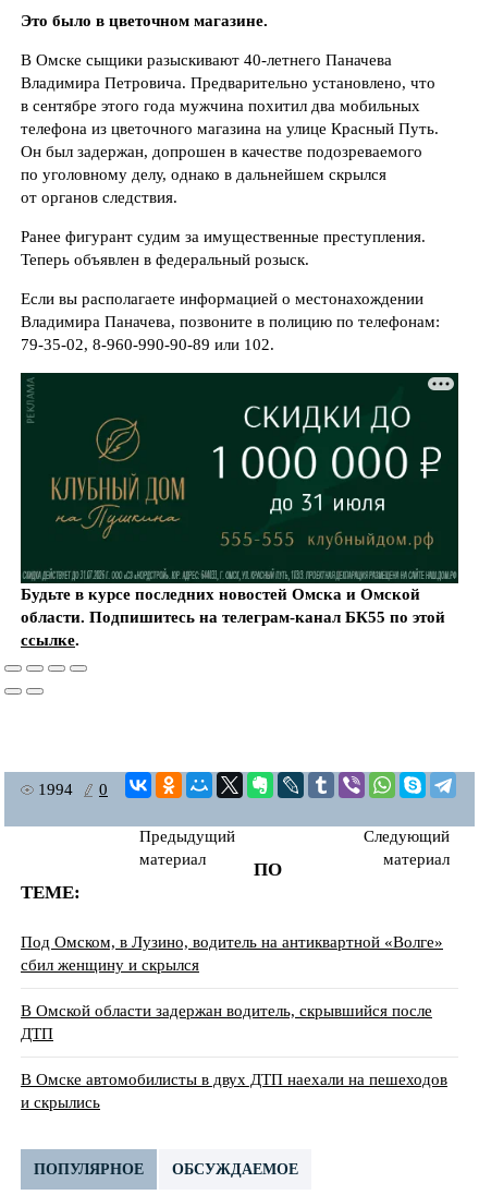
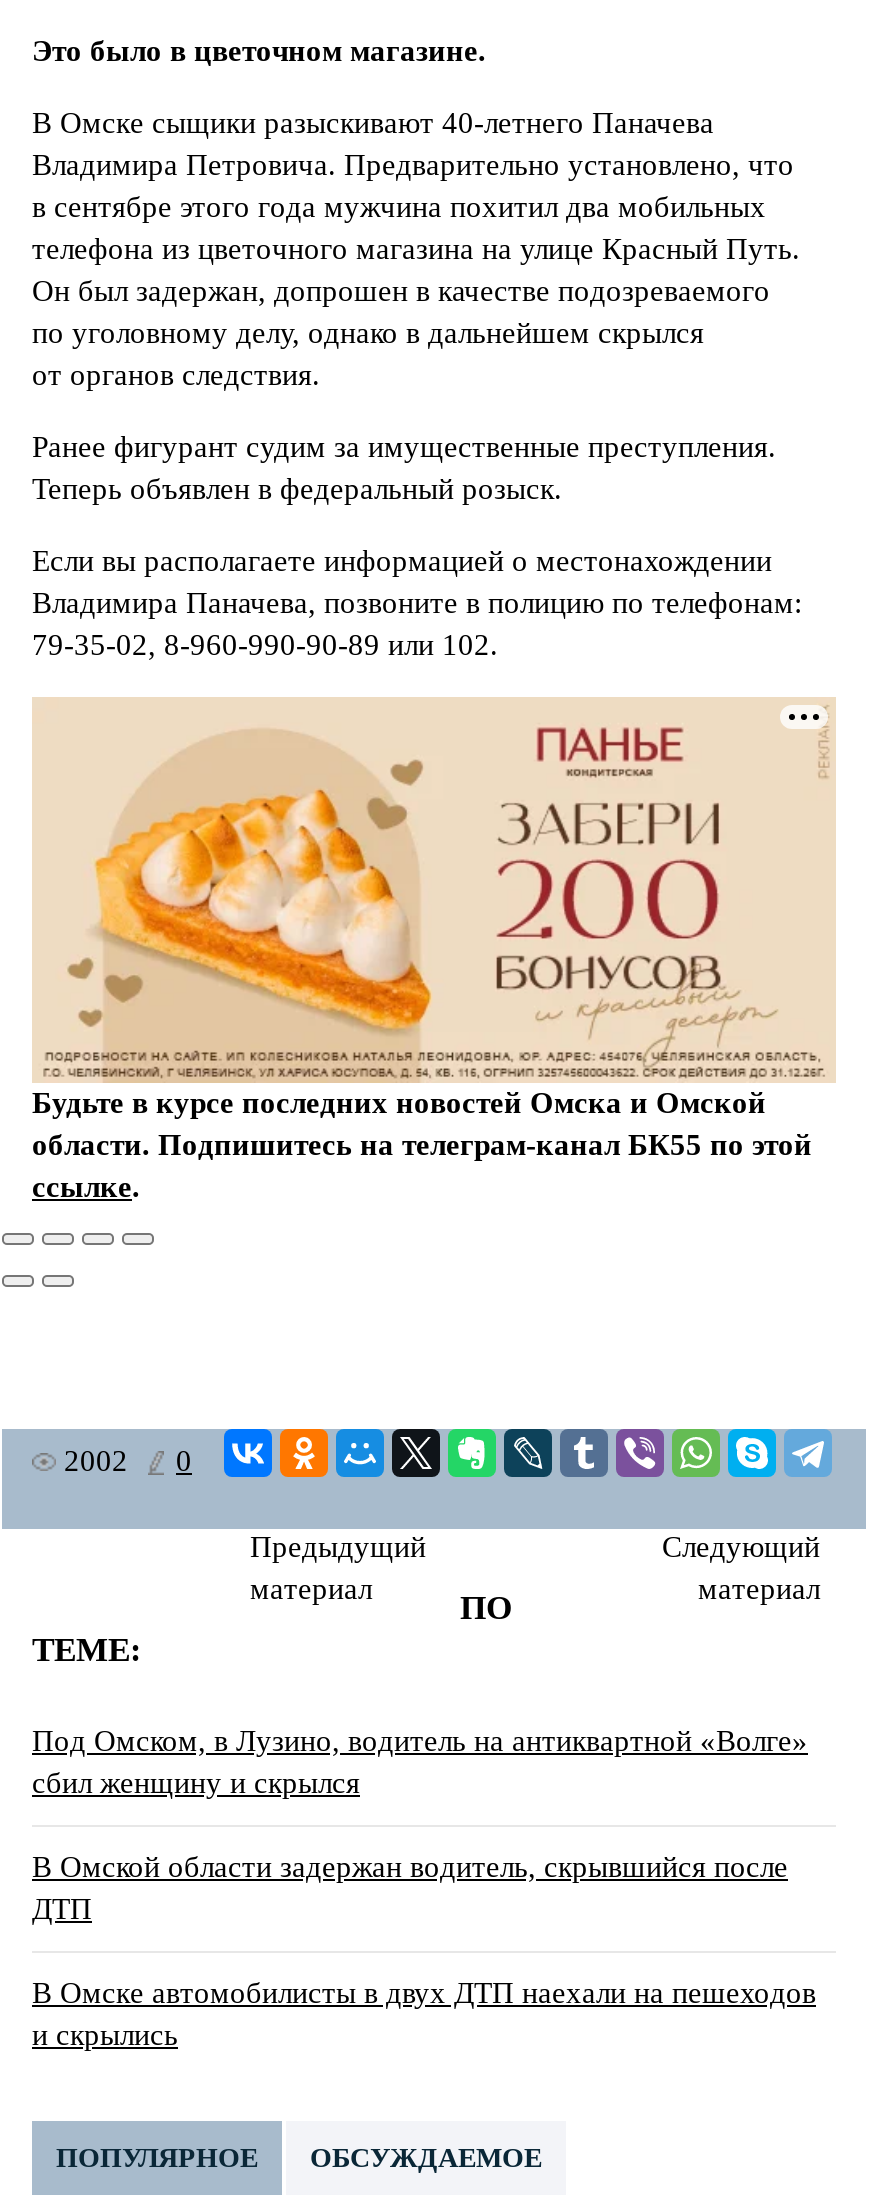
- [image]
+ [image]

- 1994 0
+ 2002 0
